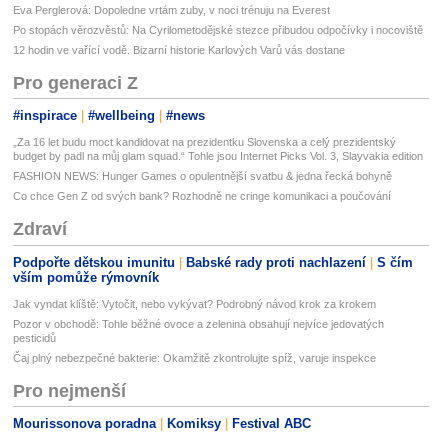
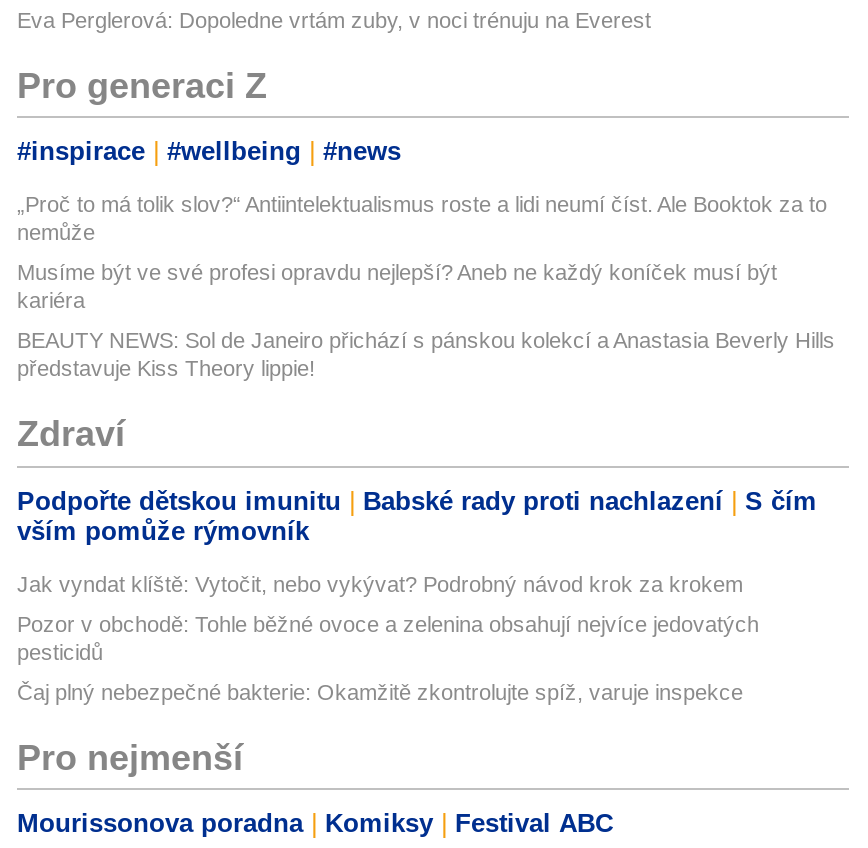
- Po stopách věrozvěstů: Na Cyrilometodějské stezce přibudou odpočívky i nocoviště
- 12 hodin ve vařící vodě. Bizarní historie Karlových Varů vás dostane

moved up: Pro generaci Z | #inspirace | #wellbeing | #news

- „Za 16 let budu moct kandidovat na prezidentku Slovenska a celý prezidentský
- budget by padl na můj glam squad.“ Tohle jsou Internet Picks Vol. 3, Slayvakia edition
+ „Proč to má tolik slov?“ Antiintelektualismus roste a lidi neumí číst. Ale Booktok za to
+ nemůže

- FASHION NEWS: Hunger Games o opulentnější svatbu & jedna řecká bohyně
+ Musíme být ve své profesi opravdu nejlepší? Aneb ne každý koníček musí být
+ kariéra

- Co chce Gen Z od svých bank? Rozhodně ne cringe komunikaci a poučování
+ BEAUTY NEWS: Sol de Janeiro přichází s pánskou kolekcí a Anastasia Beverly Hills
+ představuje Kiss Theory lippie!
